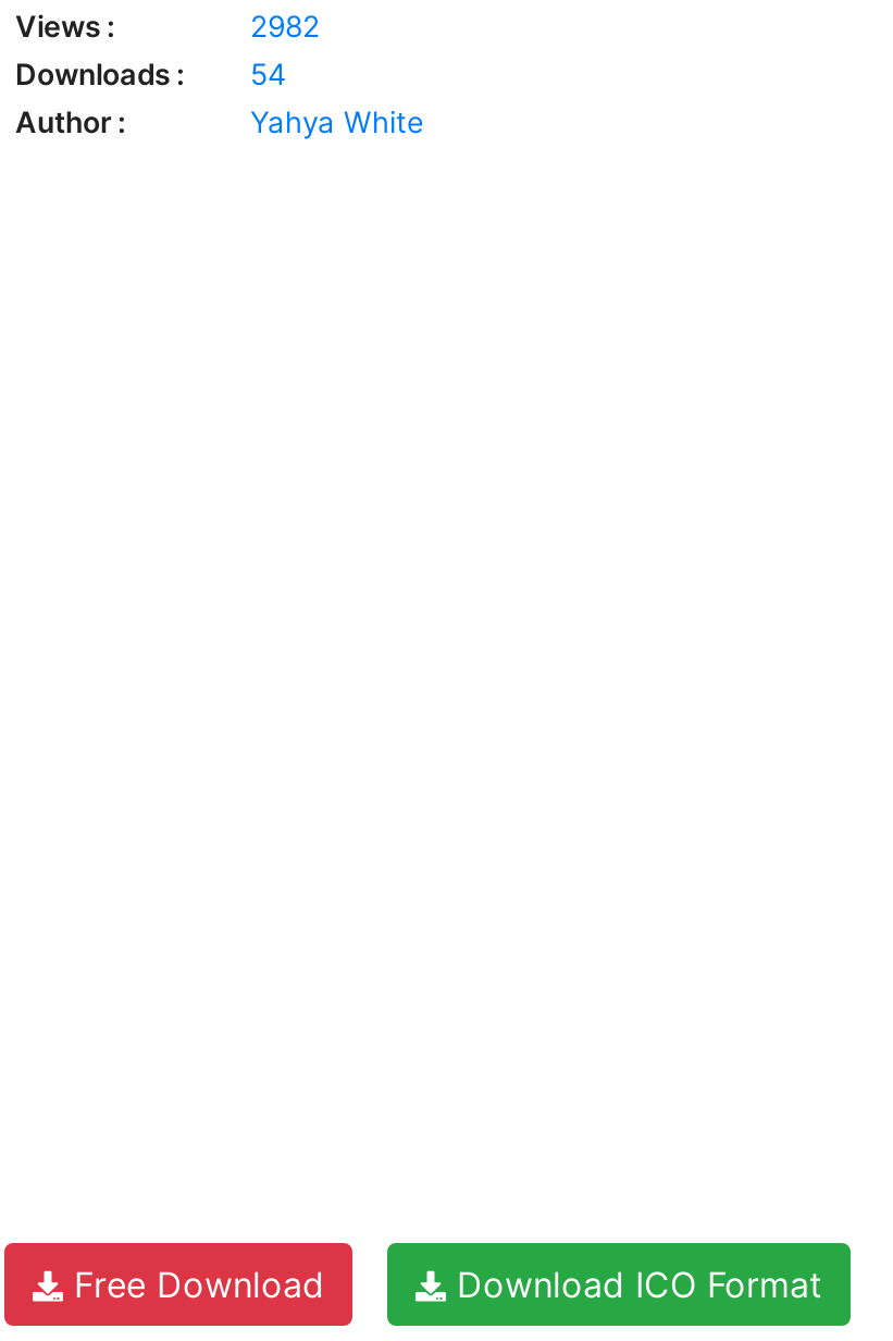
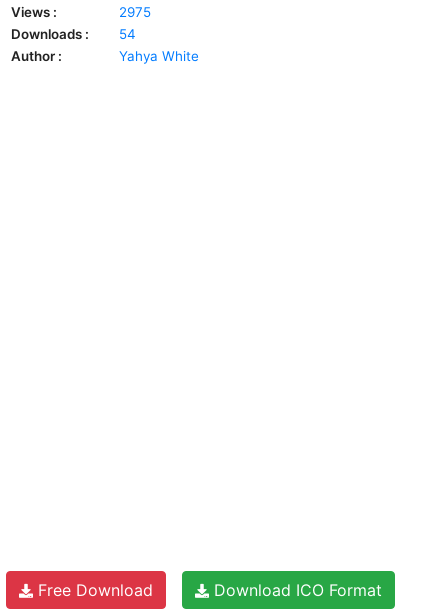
- 2982
+ 2975
